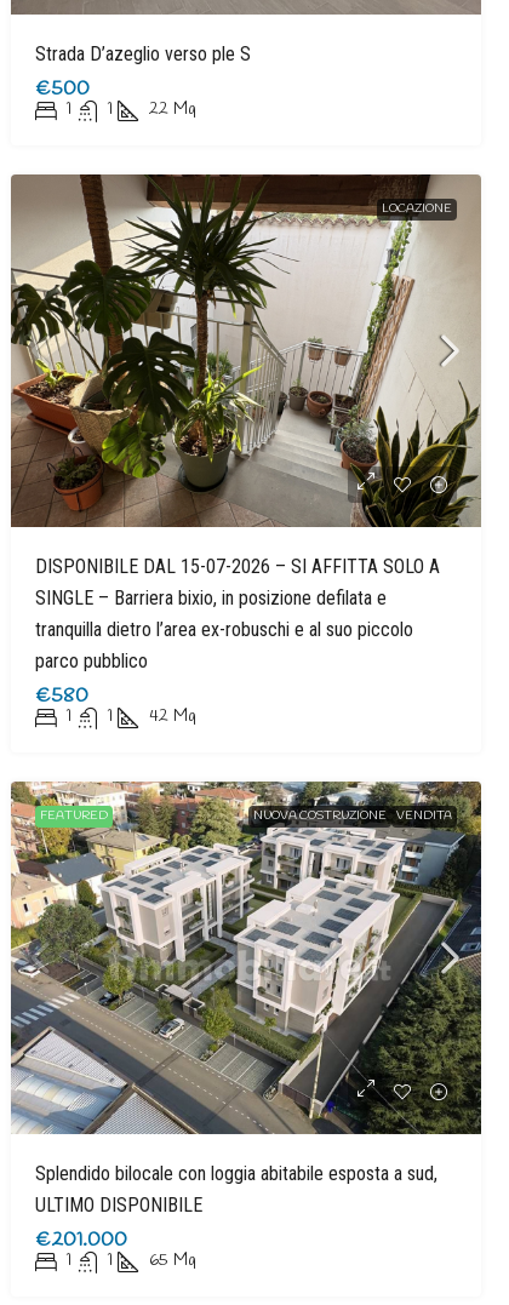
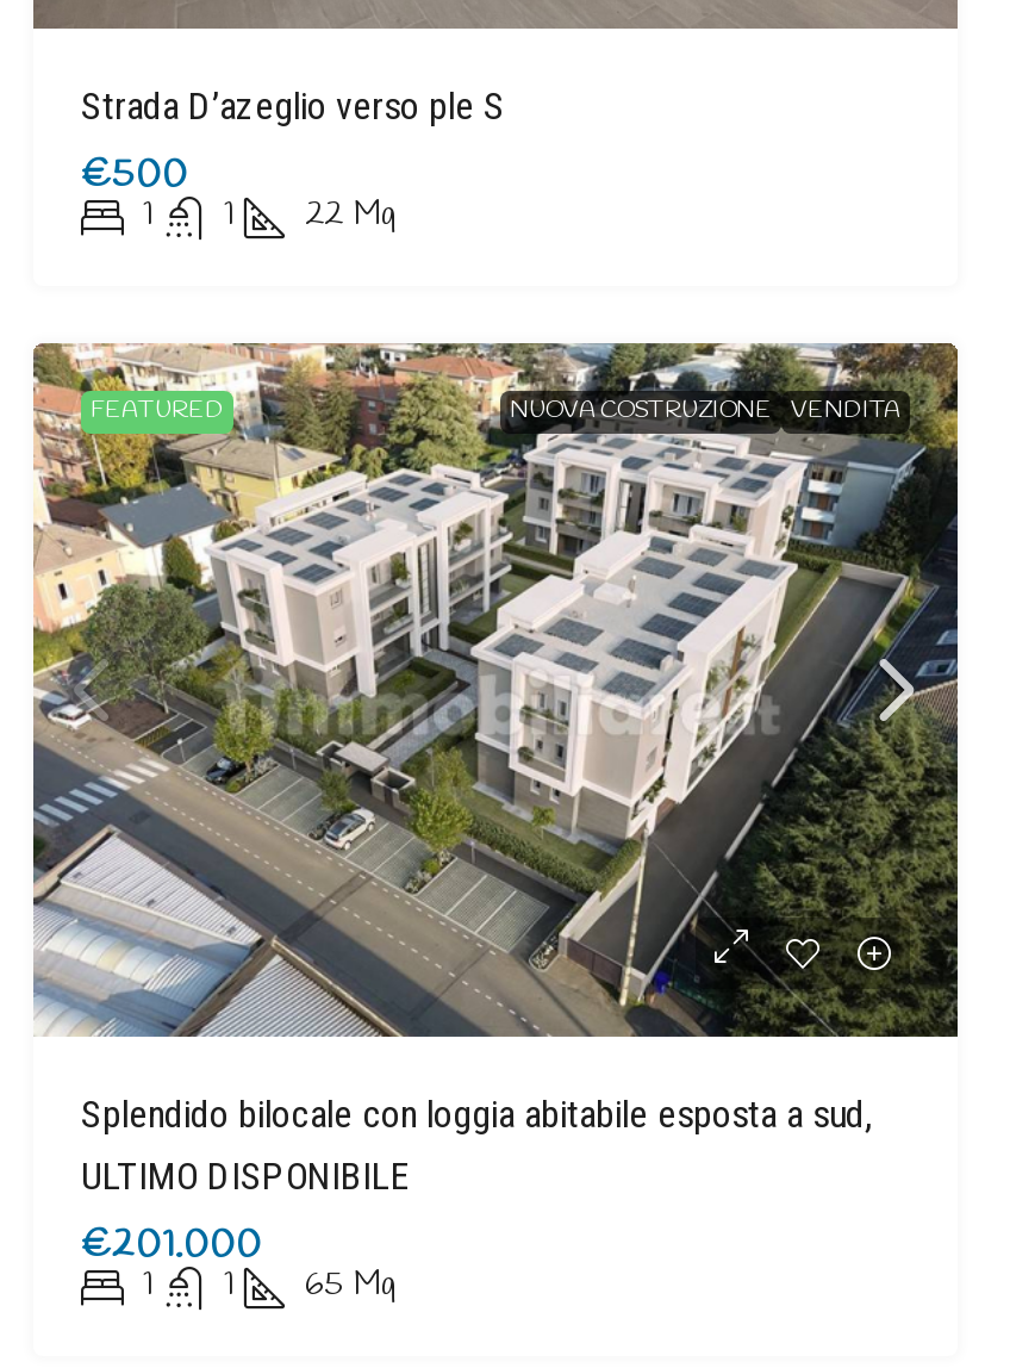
- [image]
- LOCAZIONE

- DISPONIBILE DAL 15-07-2026 – SI AFFITTA SOLO A
- SINGLE – Barriera bixio, in posizione defilata e
- tranquilla dietro l’area ex-robuschi e al suo piccolo
- parco pubblico
- €580
- 1
- 1
- 42 Mq
